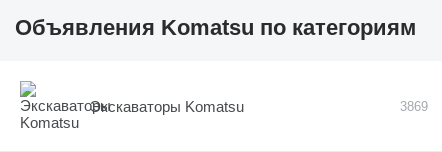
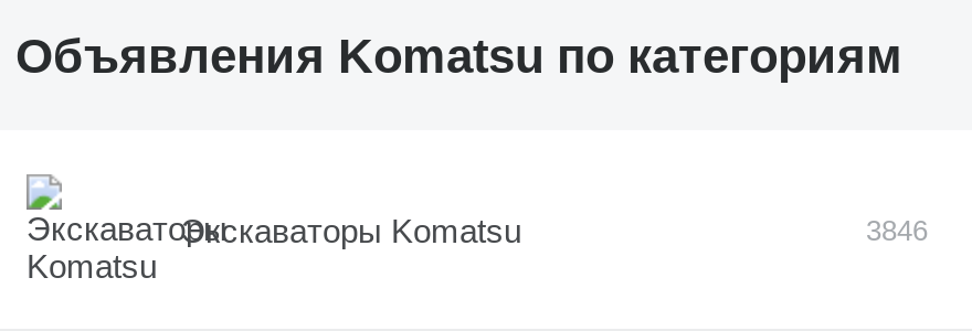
- 3869
+ 3846
